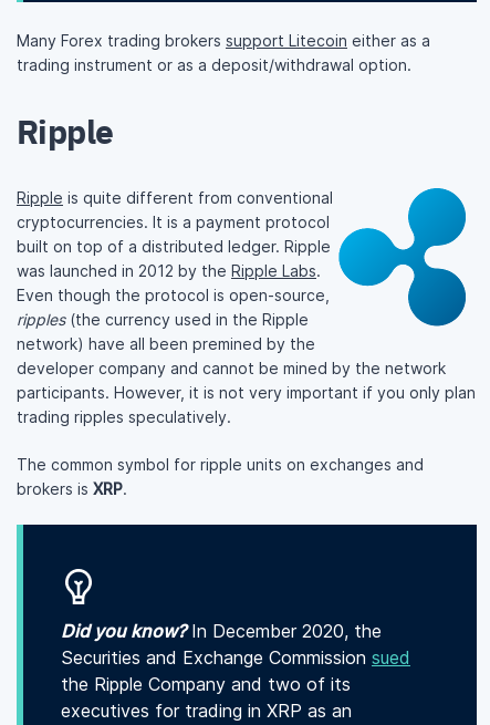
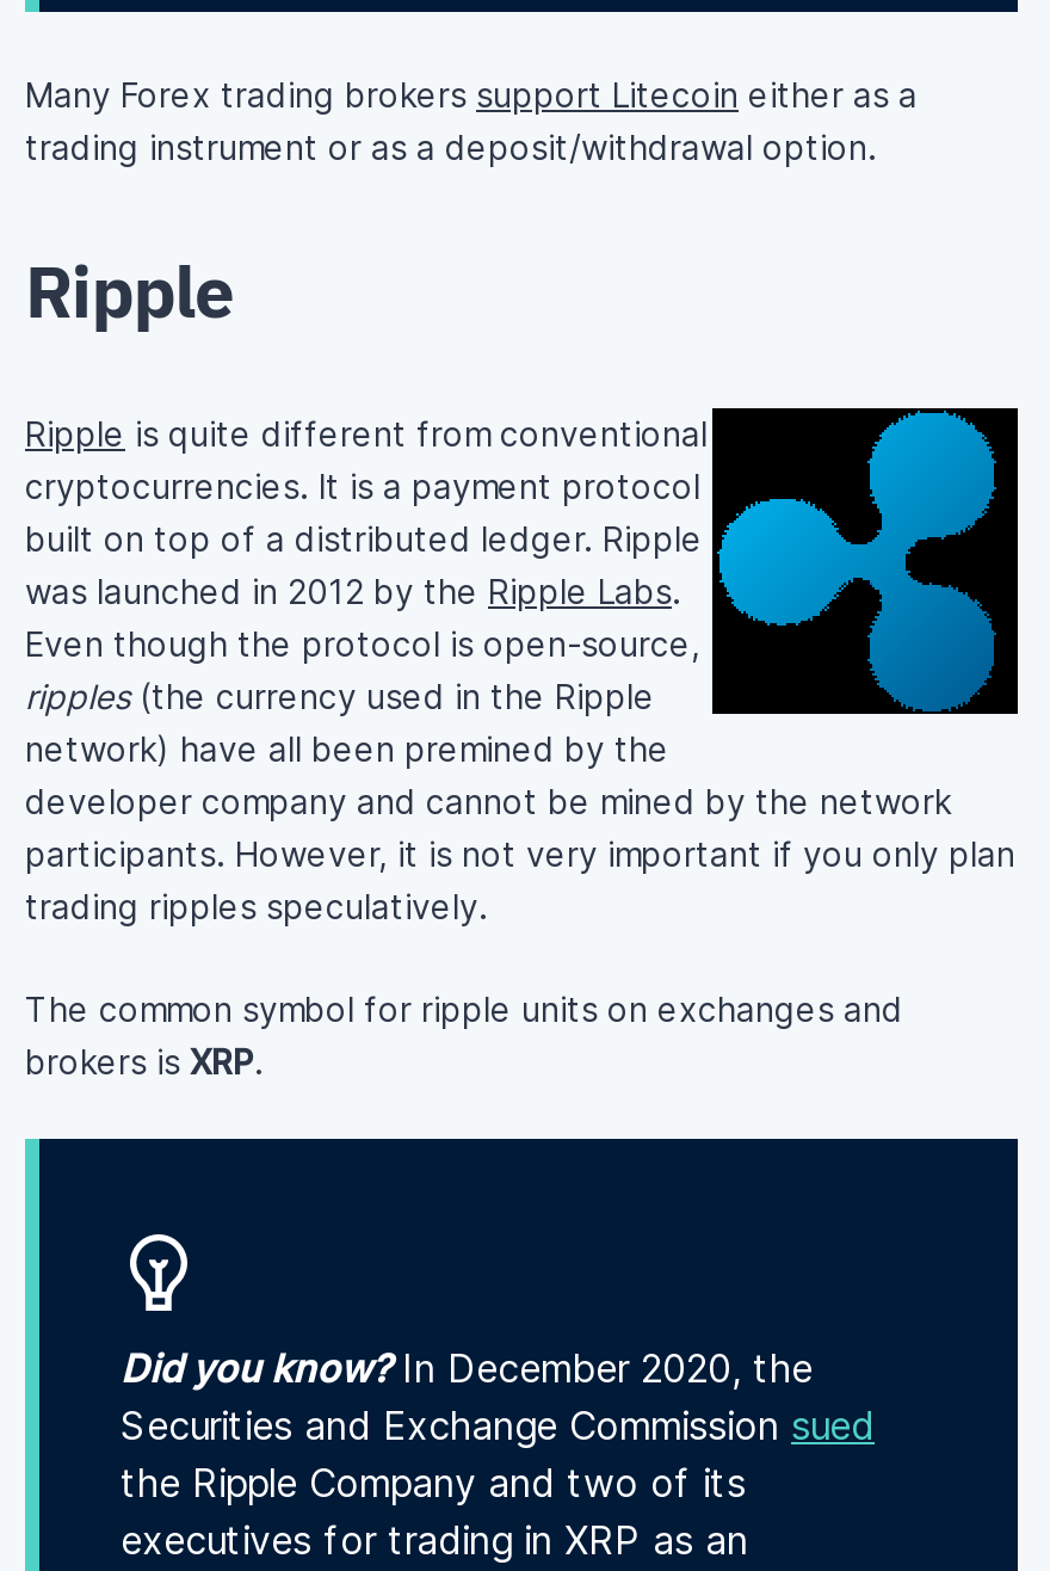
- [image]
+ [image]
